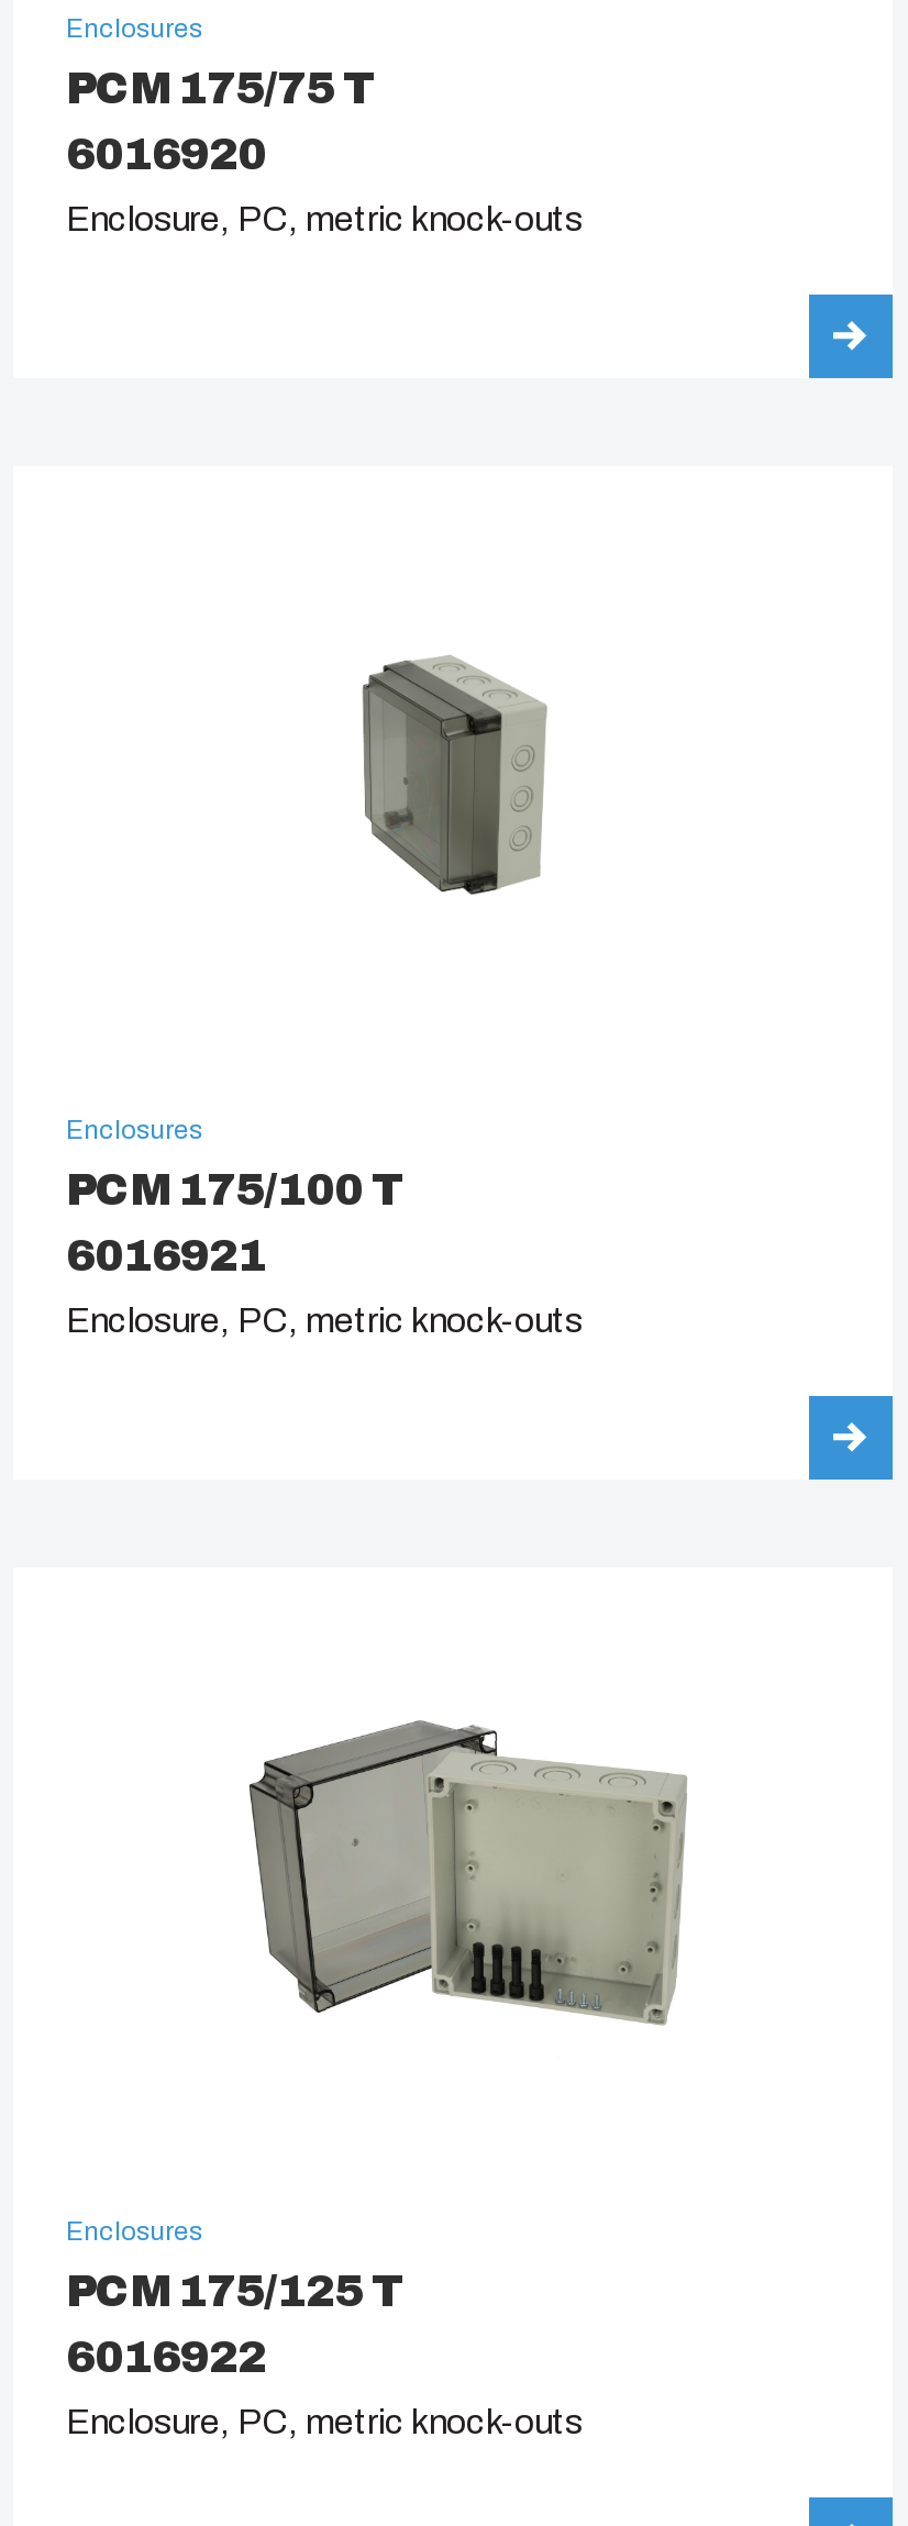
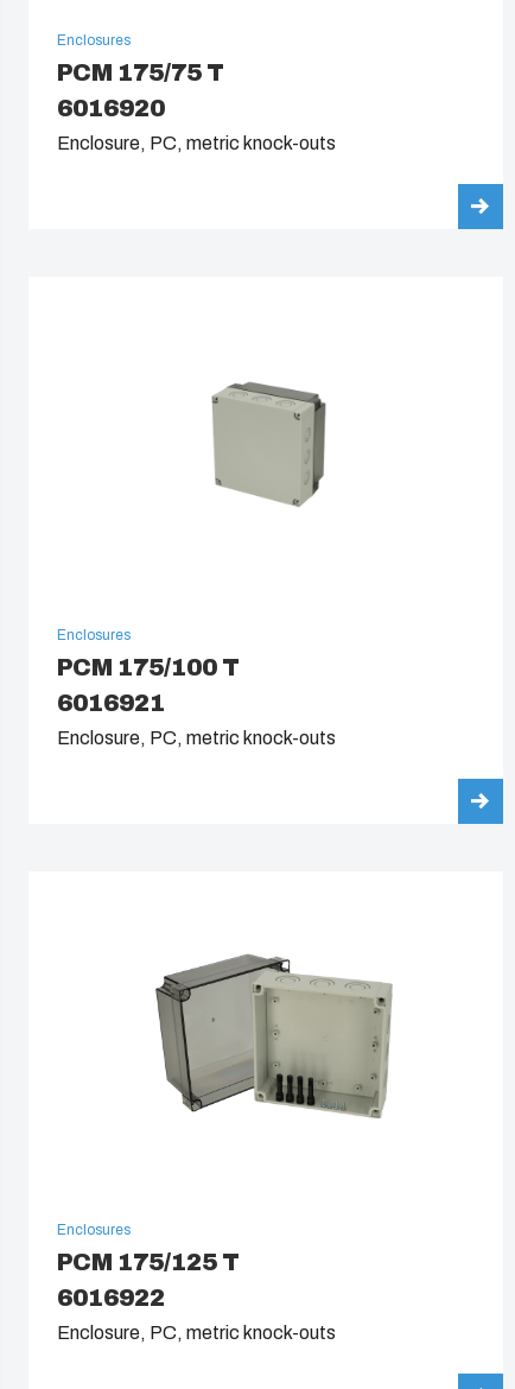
- [image]
+ [image]
